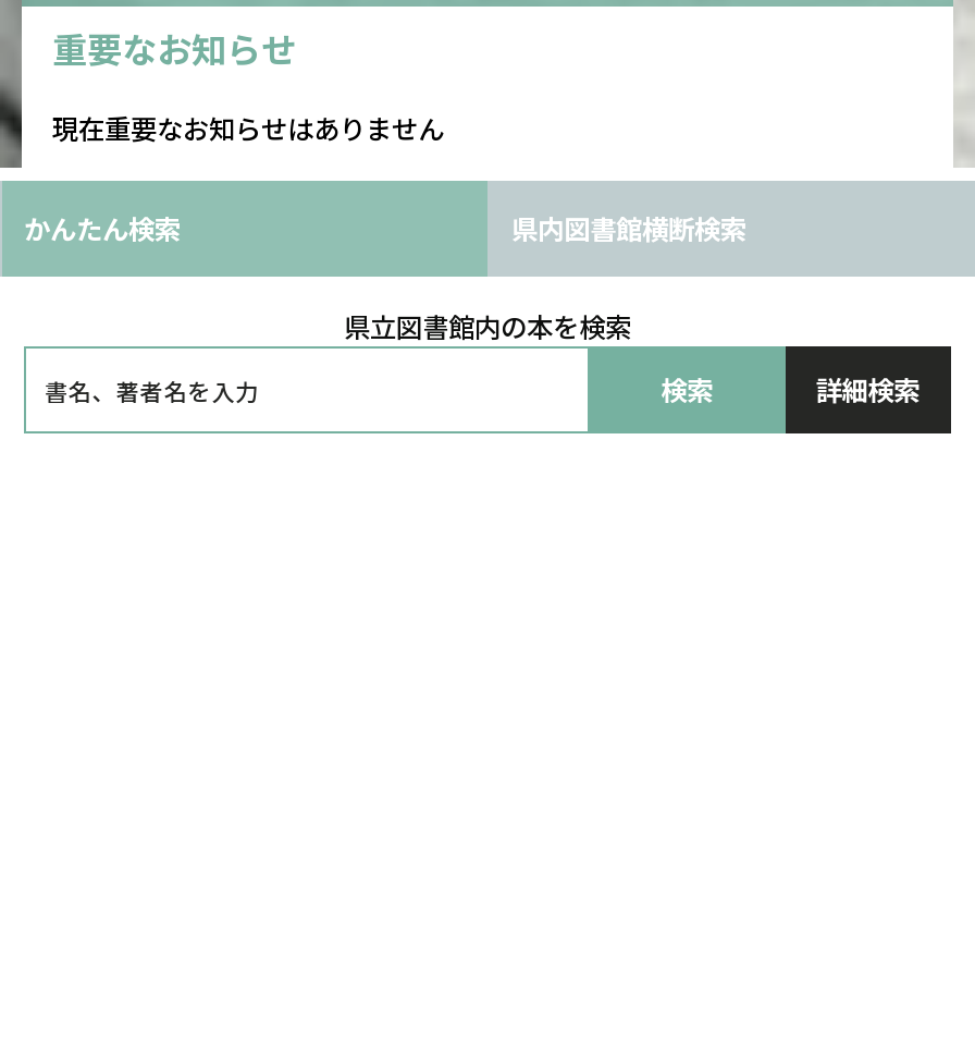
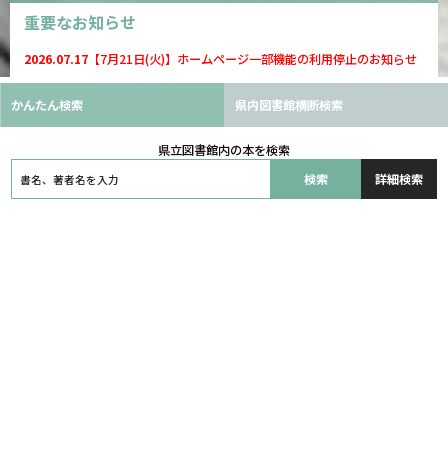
- 現在重要なお知らせはありません
+ 2026.07.17【7月21日(火)】ホームページ一部機能の利用停止のお知らせ
